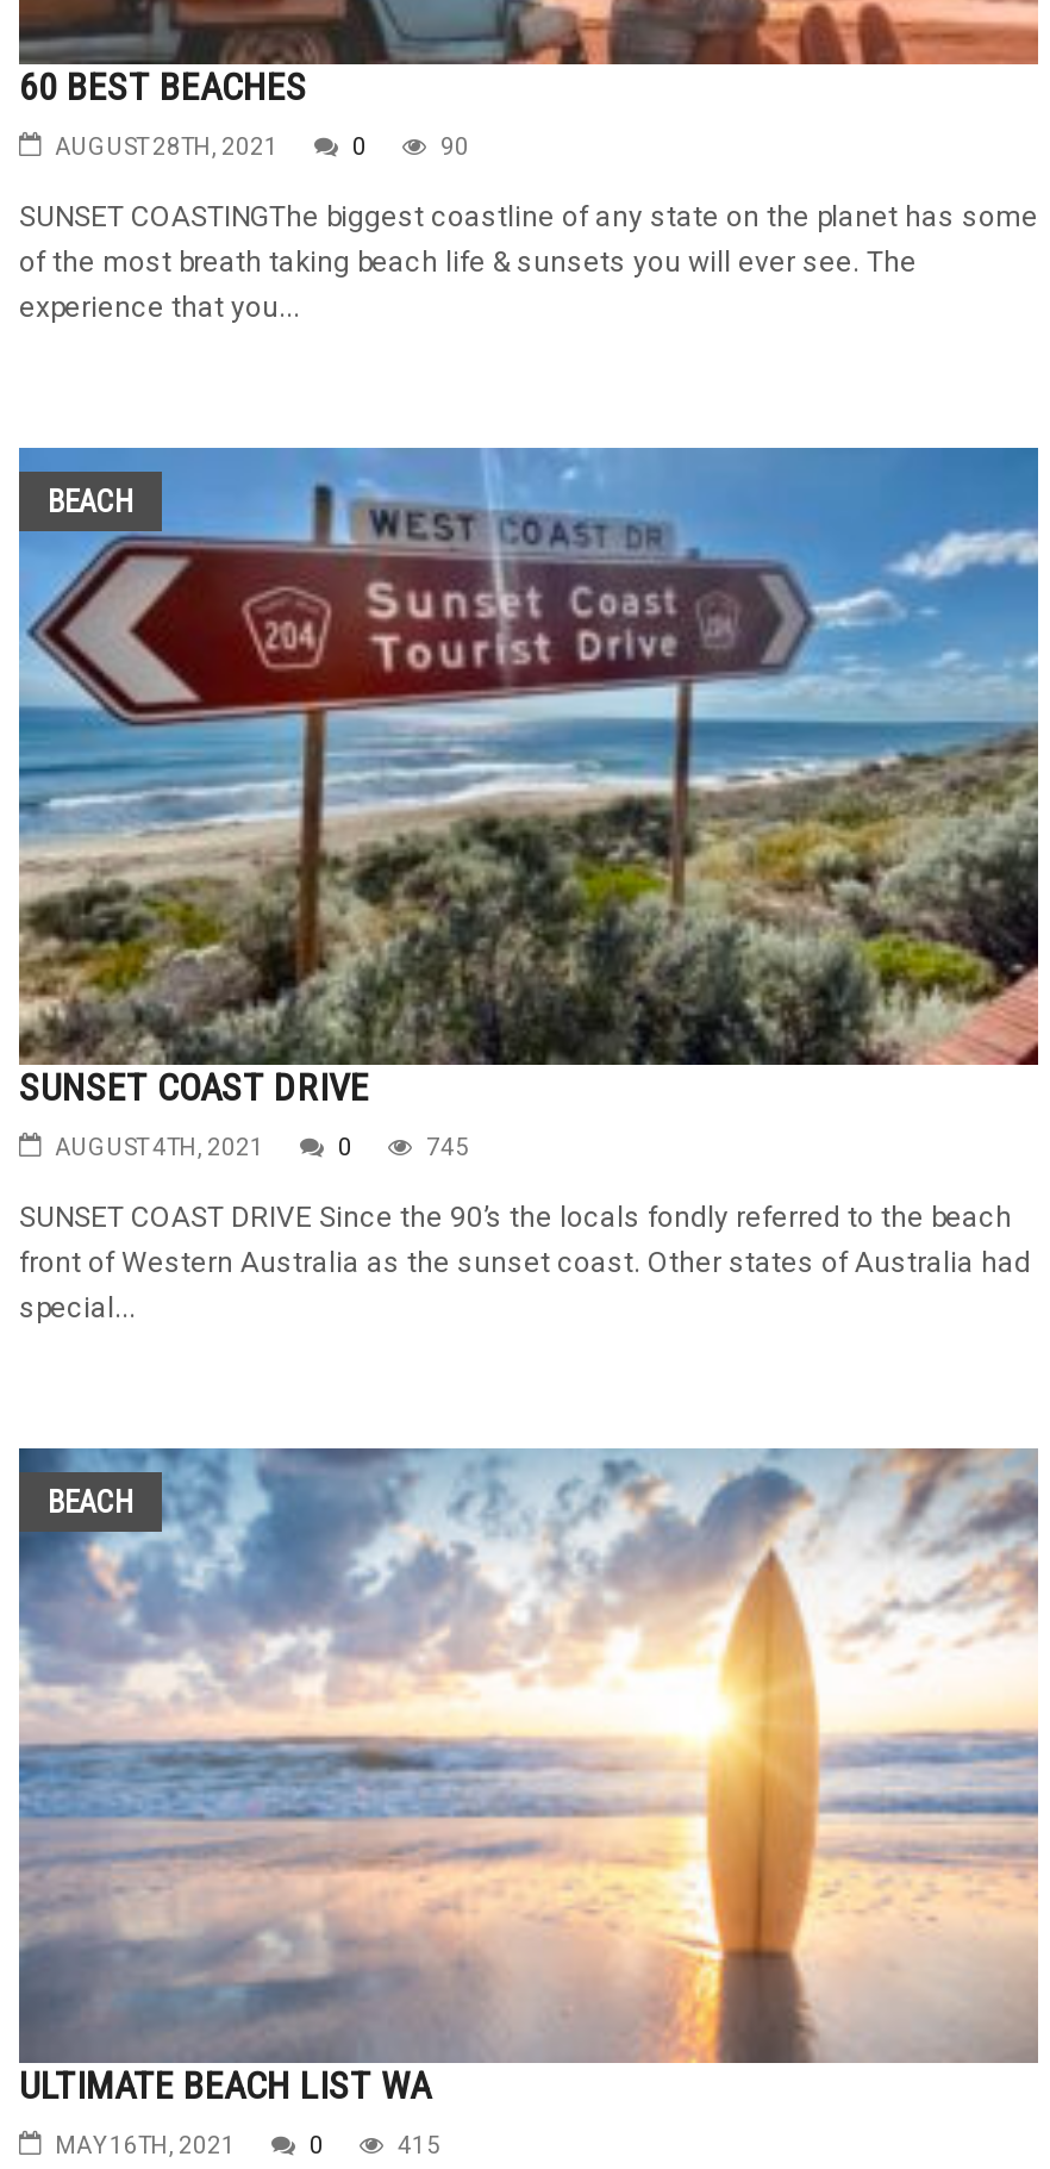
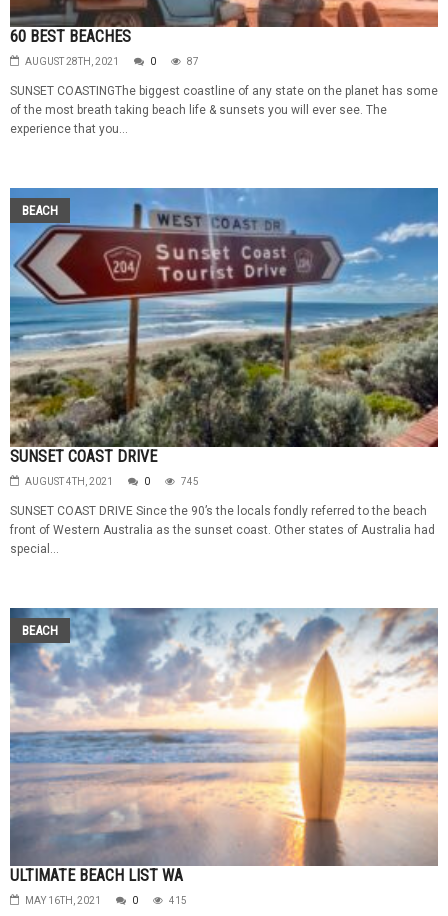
- 90
+ 87
